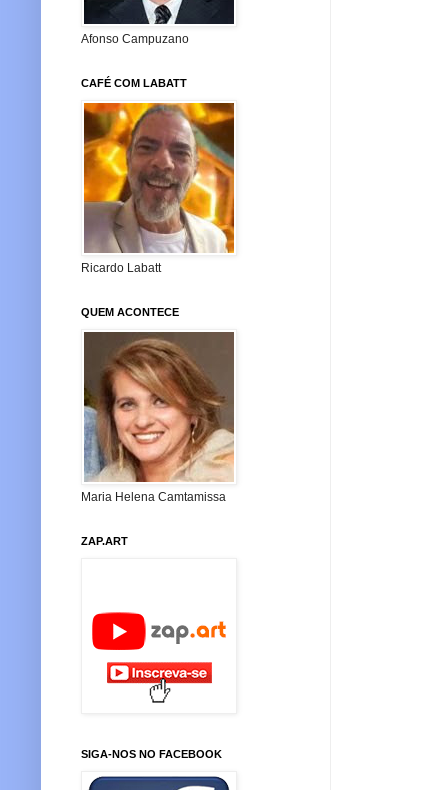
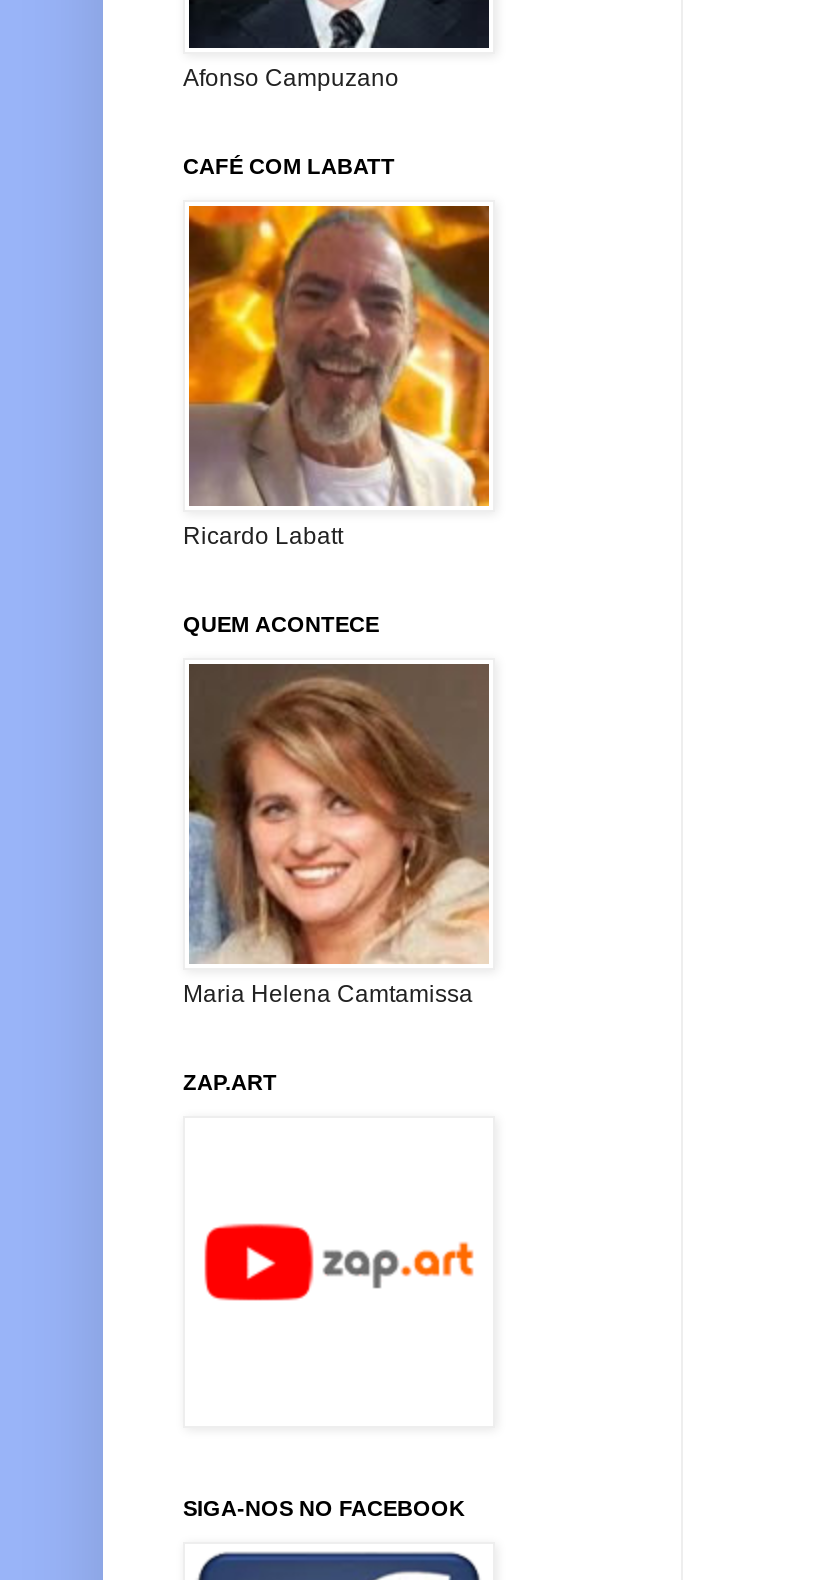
- [image]
